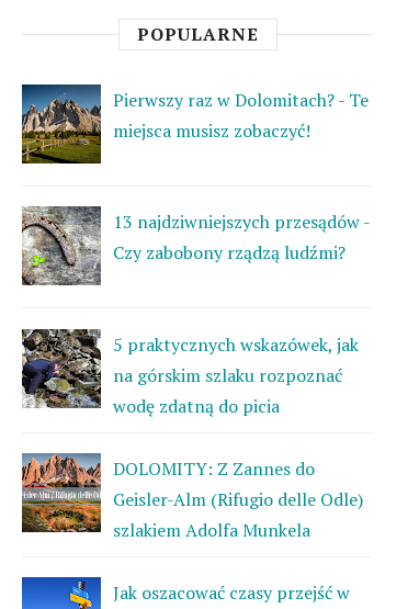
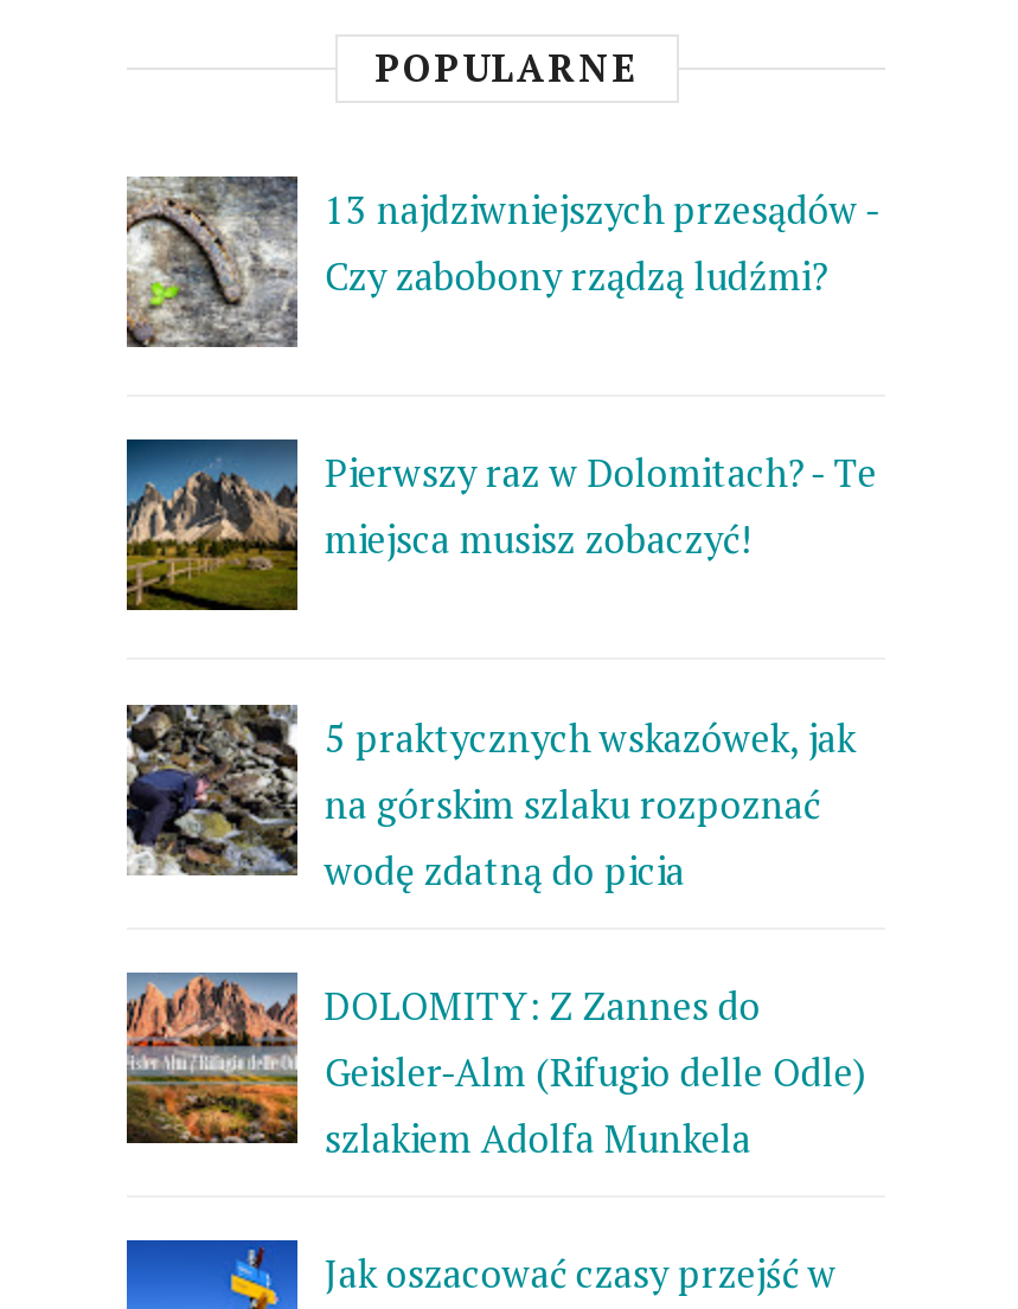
moved down: [image] | Pierwszy raz w Dolomitach? - Te | miejsca musisz zobaczyć!

moved up: [image] | 13 najdziwniejszych przesądów - | Czy zabobony rządzą ludźmi?
